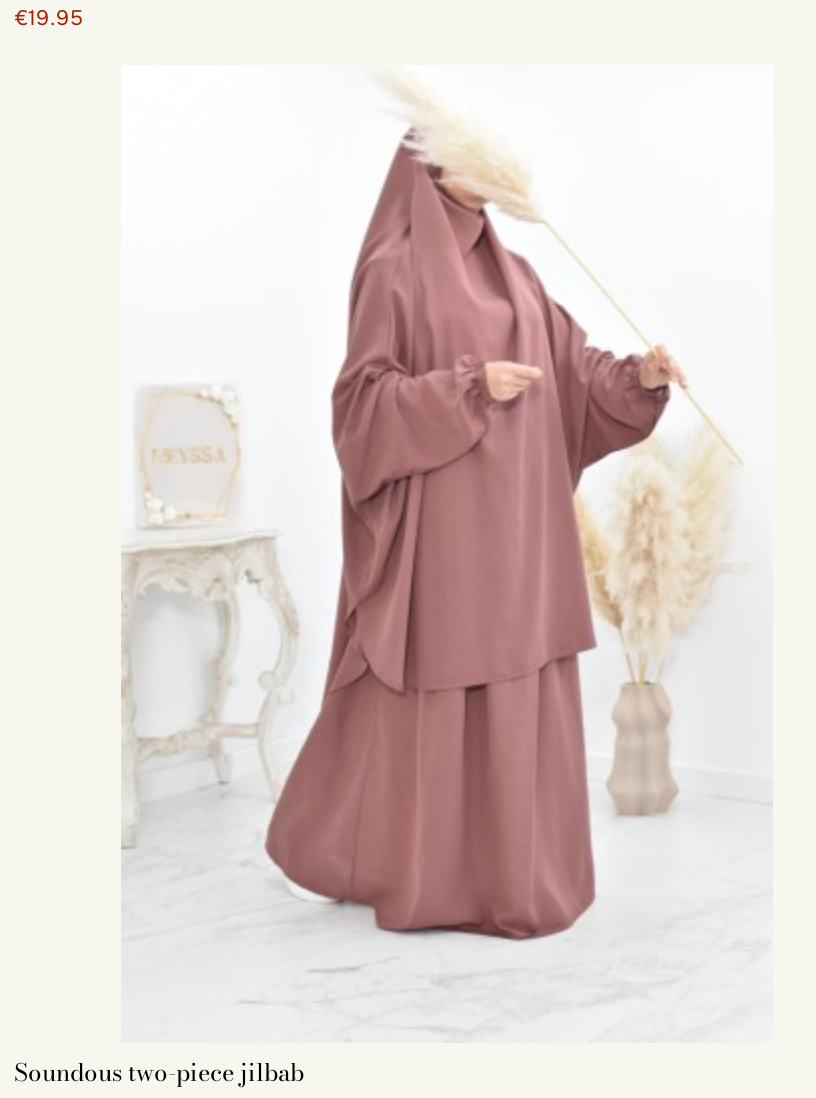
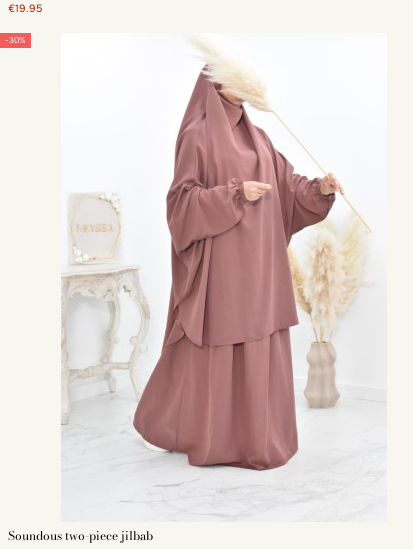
+ -30%
